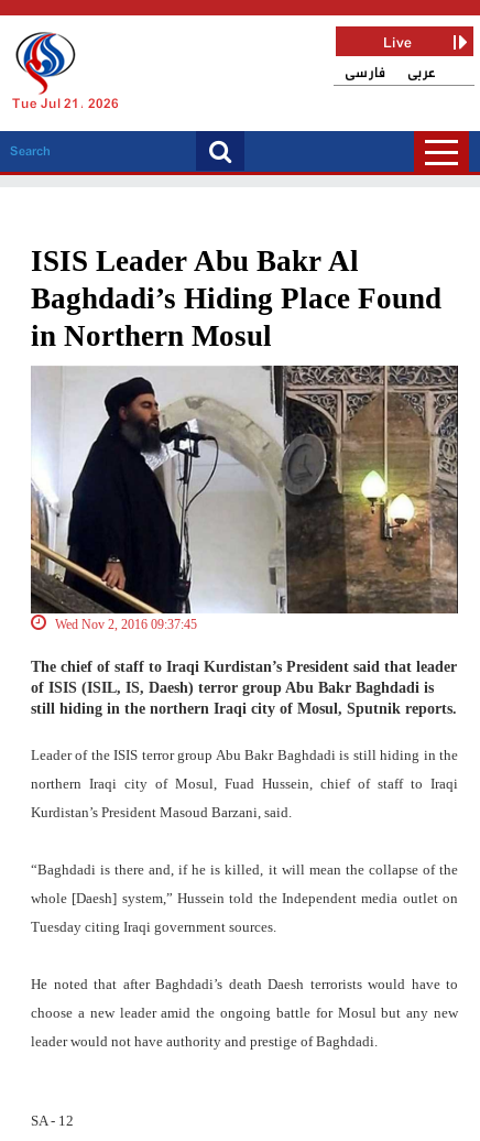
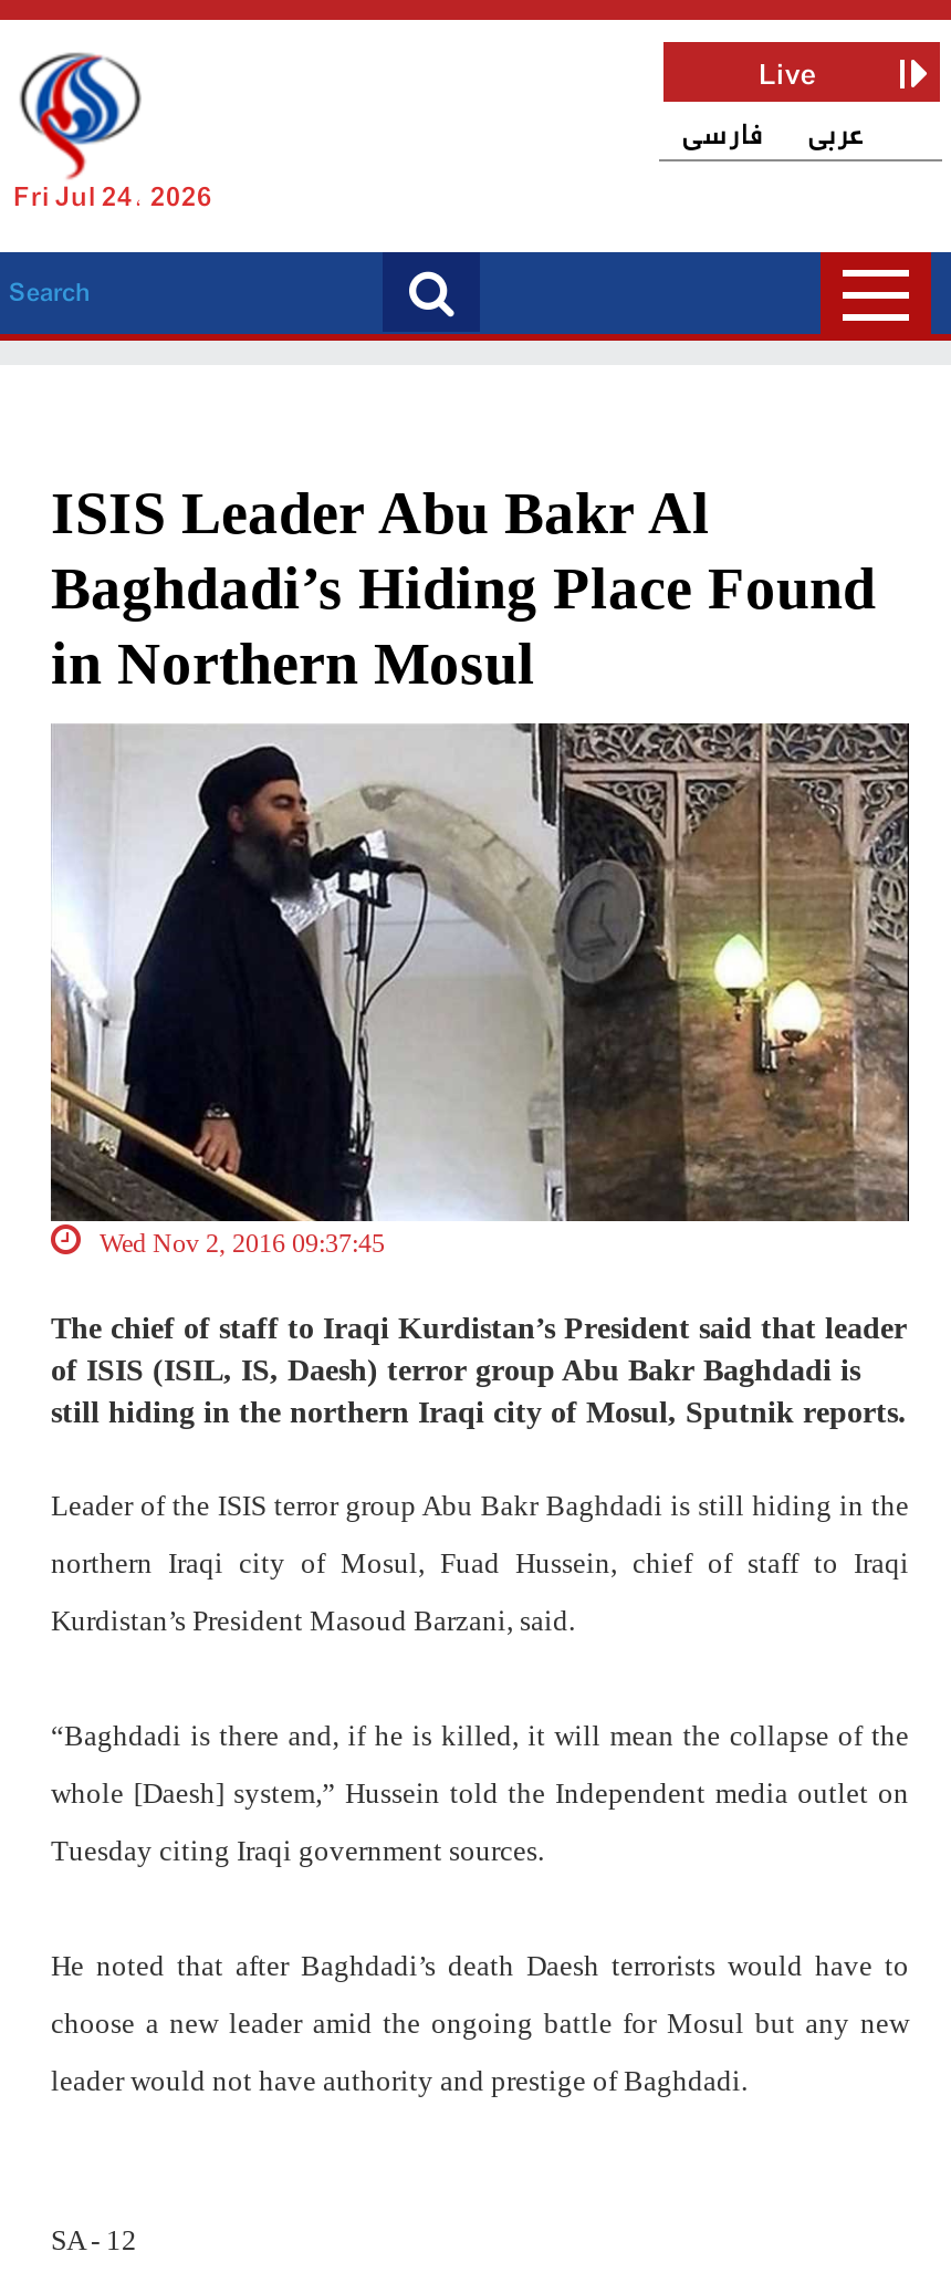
- Tue Jul 21, 2026
+ Fri Jul 24, 2026
